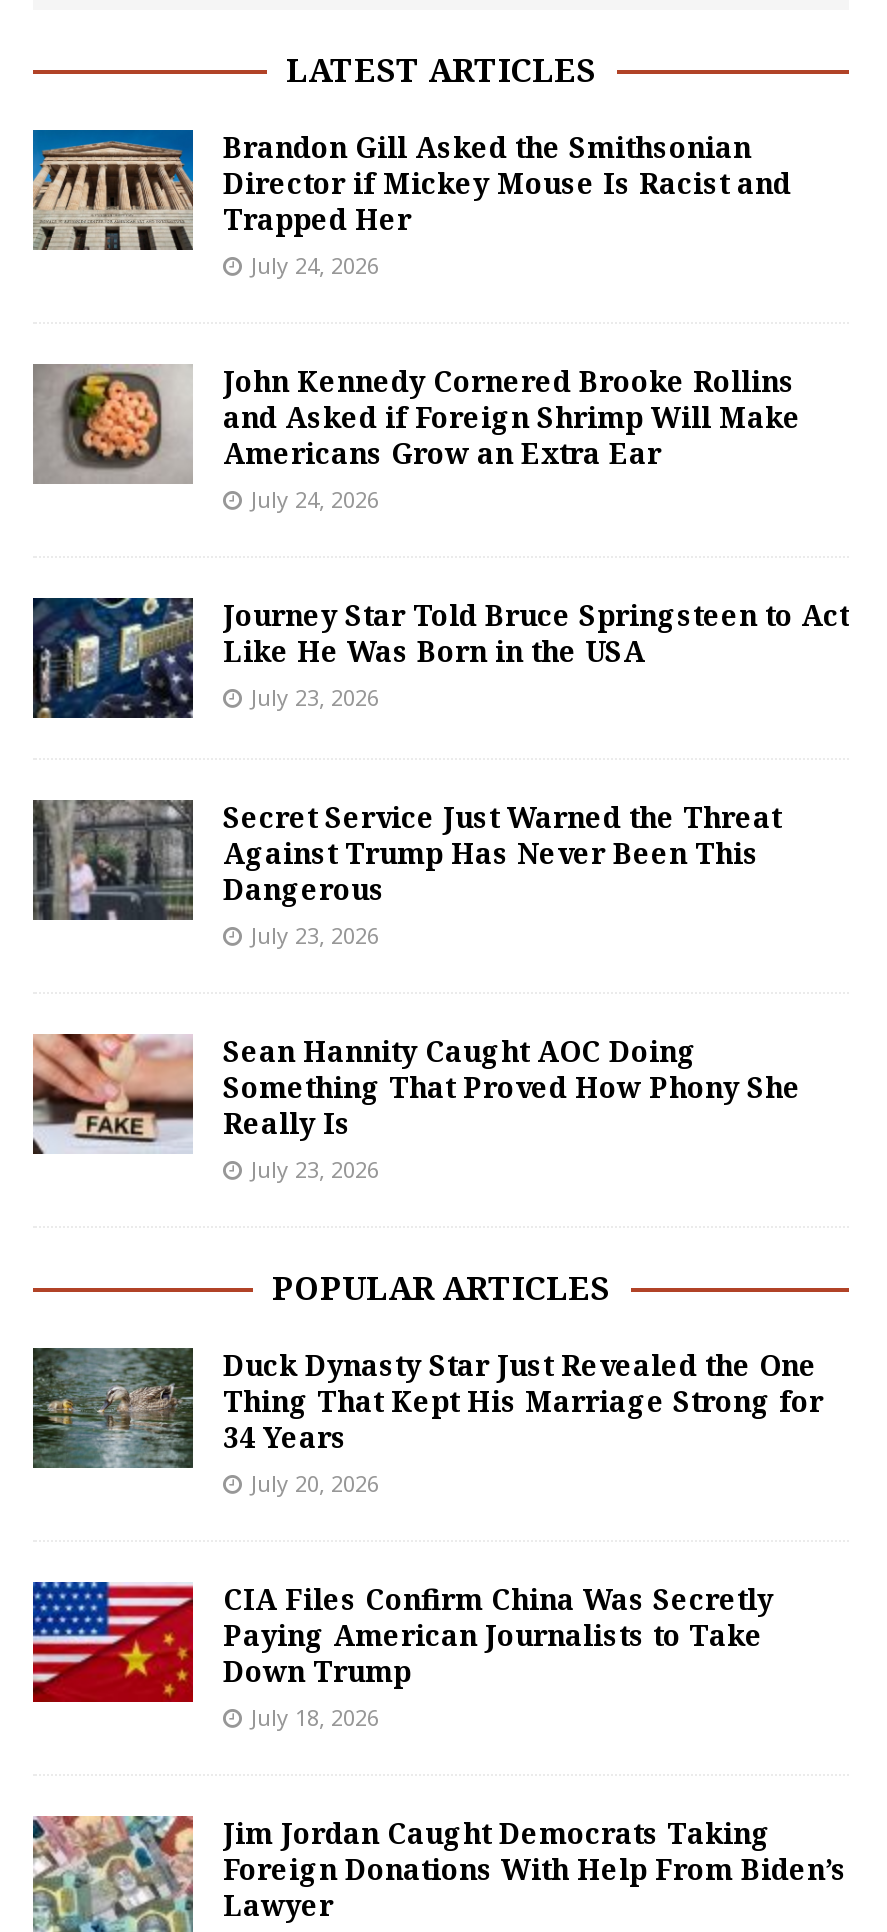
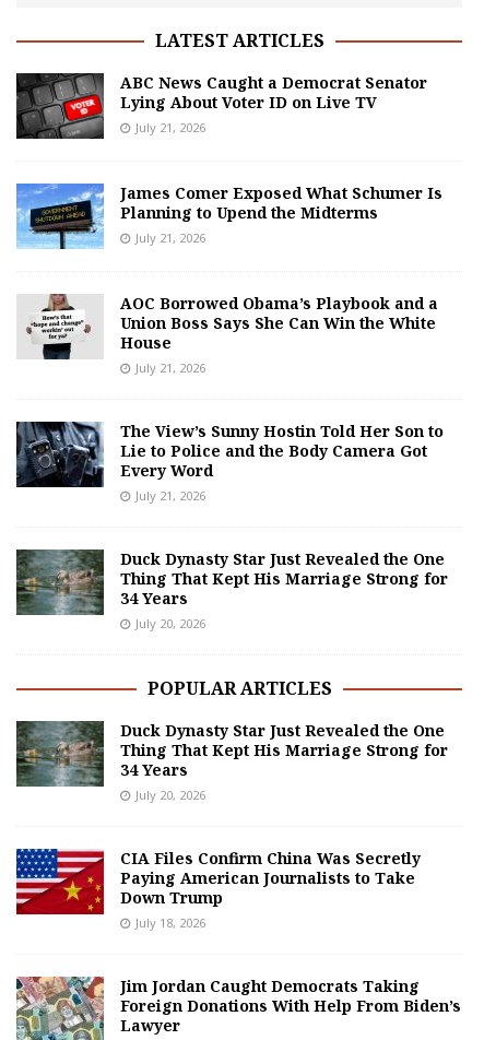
- [image]
- Brandon Gill Asked the Smithsonian
- Director if Mickey Mouse Is Racist and
- Trapped Her
- July 24, 2026
+ [image]
+ ABC News Caught a Democrat Senator
+ Lying About Voter ID on Live TV
+ July 21, 2026

- [image]
- John Kennedy Cornered Brooke Rollins
- and Asked if Foreign Shrimp Will Make
- Americans Grow an Extra Ear
- July 24, 2026
+ [image]
+ James Comer Exposed What Schumer Is
+ Planning to Upend the Midterms
+ July 21, 2026

- [image]
- Journey Star Told Bruce Springsteen to Act
- Like He Was Born in the USA
- July 23, 2026
+ [image]
+ AOC Borrowed Obama’s Playbook and a
+ Union Boss Says She Can Win the White
+ House
+ July 21, 2026

- [image]
- Secret Service Just Warned the Threat
- Against Trump Has Never Been This
- Dangerous
- July 23, 2026
+ [image]
+ The View’s Sunny Hostin Told Her Son to
+ Lie to Police and the Body Camera Got
+ Every Word
+ July 21, 2026

- [image]
- Sean Hannity Caught AOC Doing
- Something That Proved How Phony She
- Really Is
- July 23, 2026
+ [image]
+ Duck Dynasty Star Just Revealed the One
+ Thing That Kept His Marriage Strong for
+ 34 Years
+ July 20, 2026
